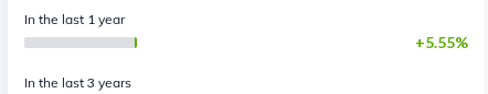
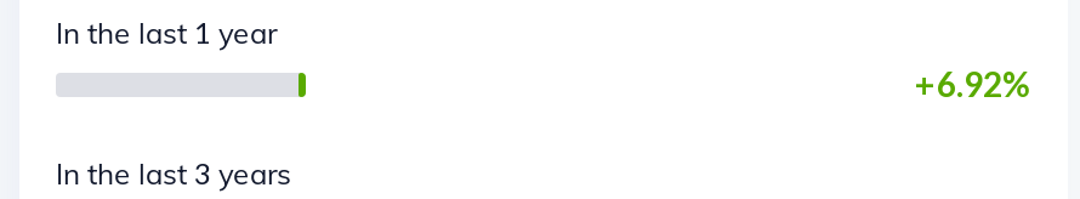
- 5.55%
+ 6.92%
